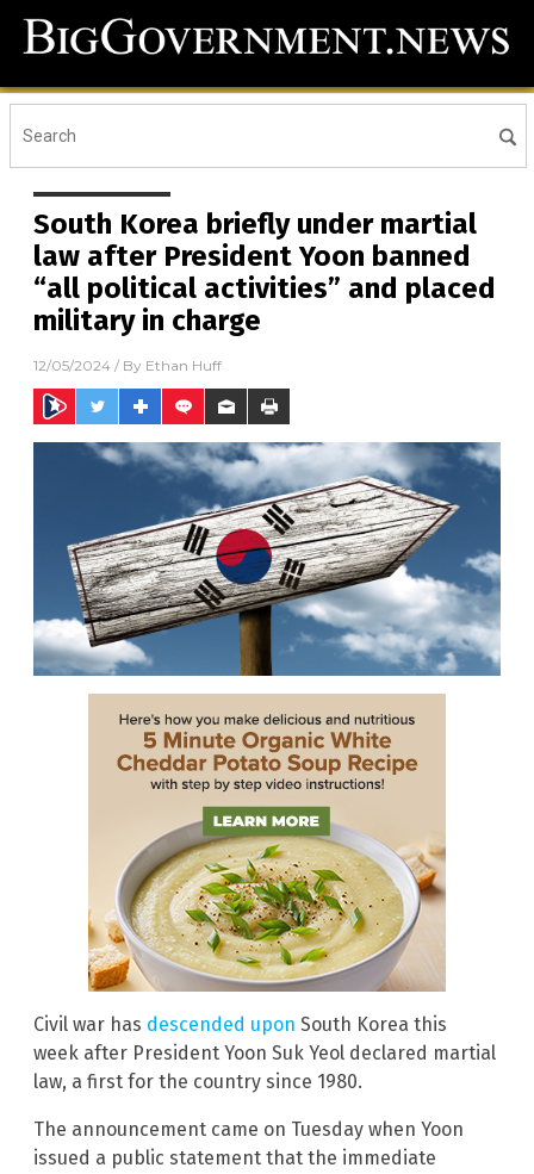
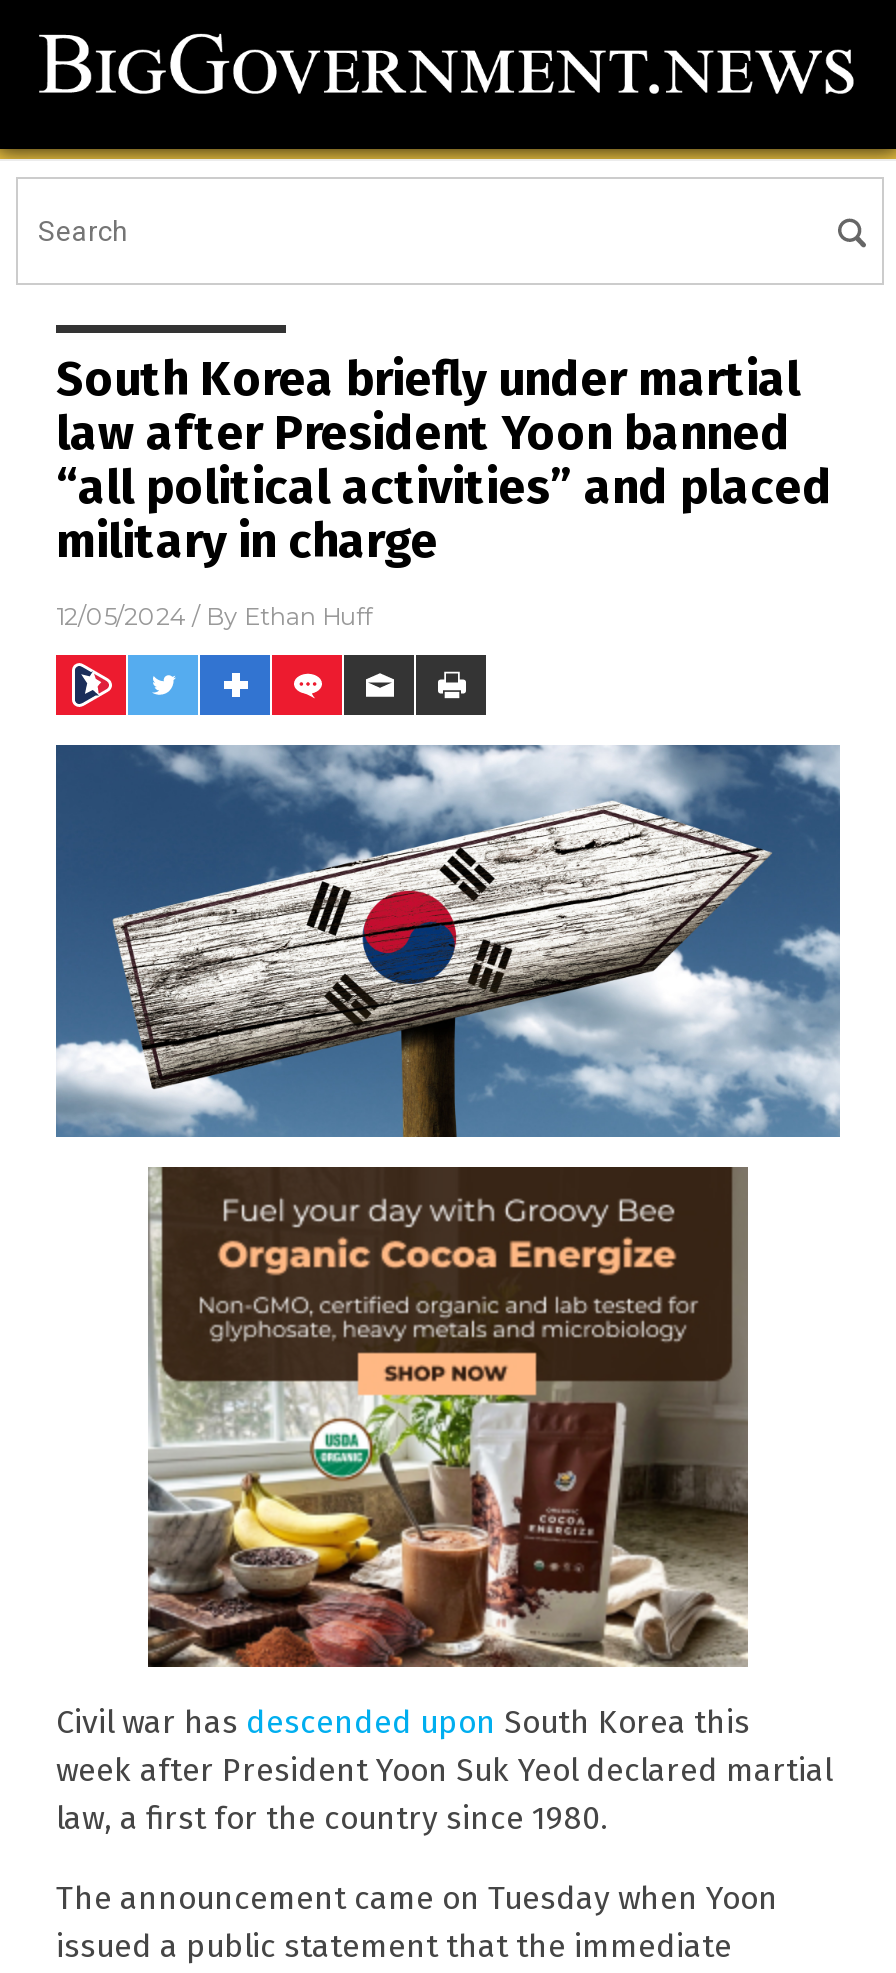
- [image]
+ [image]
